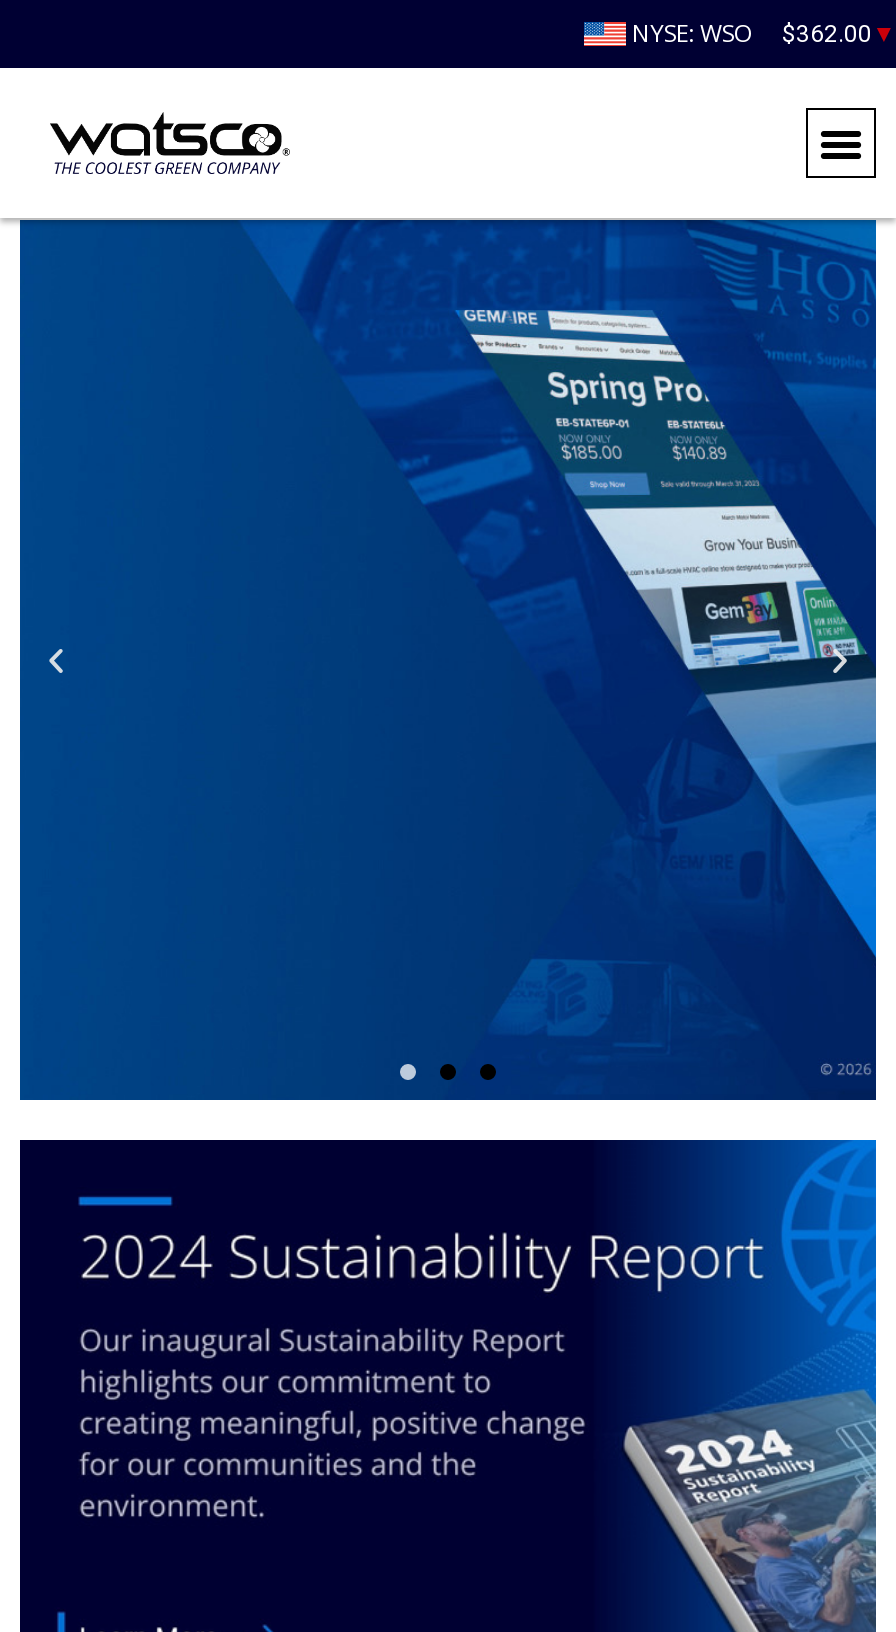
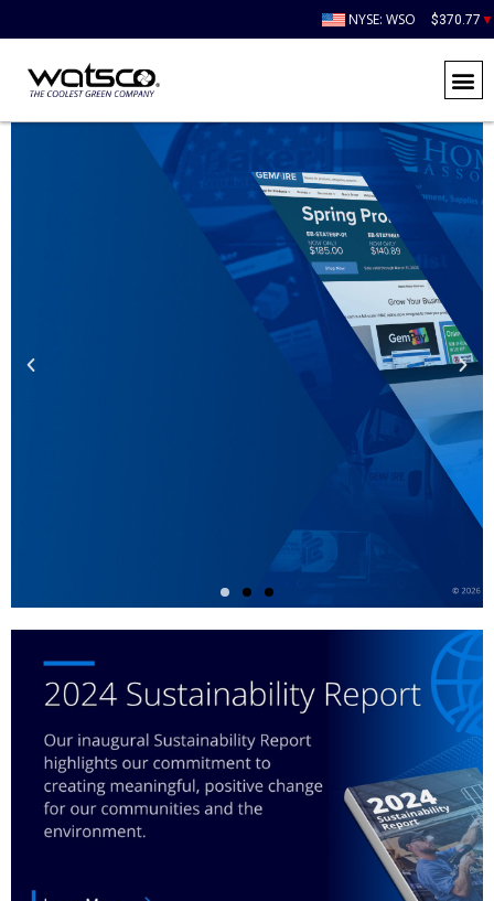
- NYSE: WSO $362.00
+ NYSE: WSO $370.77
